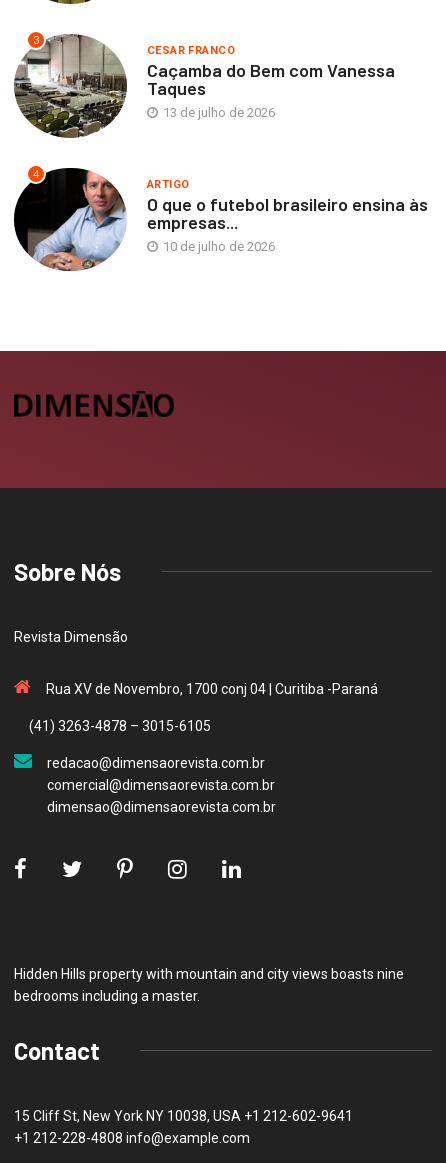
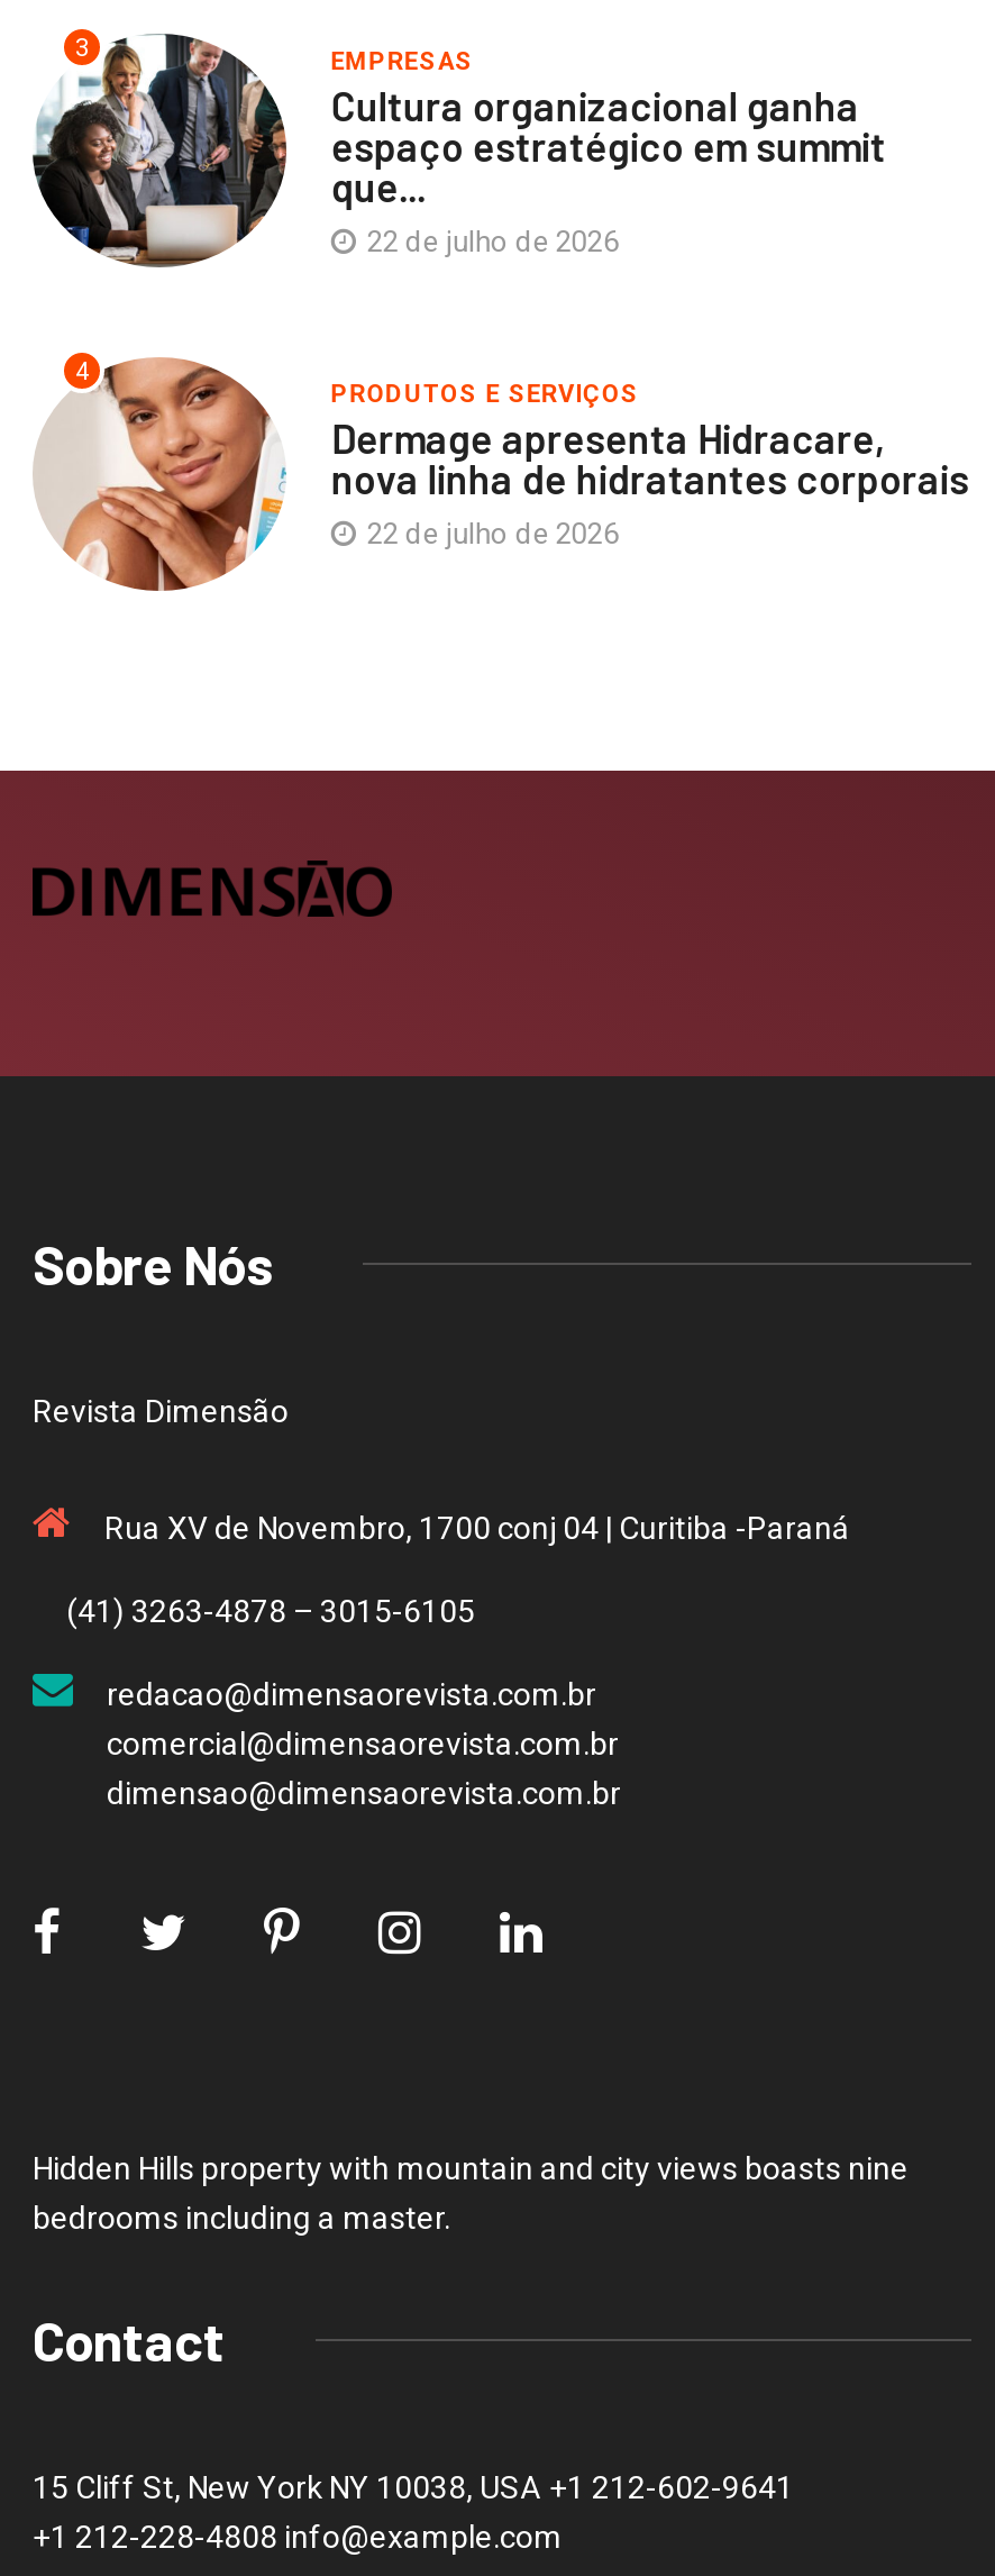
- [image]
- CESAR FRANCO
- Caçamba do Bem com Vanessa
- Taques
- 13 de julho de 2026
+ [image]
+ EMPRESAS
+ Cultura organizacional ganha
+ espaço estratégico em summit
+ que...
+ 22 de julho de 2026

- [image]
- ARTIGO
- O que o futebol brasileiro ensina às
- empresas...
- 10 de julho de 2026
+ [image]
+ PRODUTOS E SERVIÇOS
+ Dermage apresenta Hidracare,
+ nova linha de hidratantes corporais
+ 22 de julho de 2026
